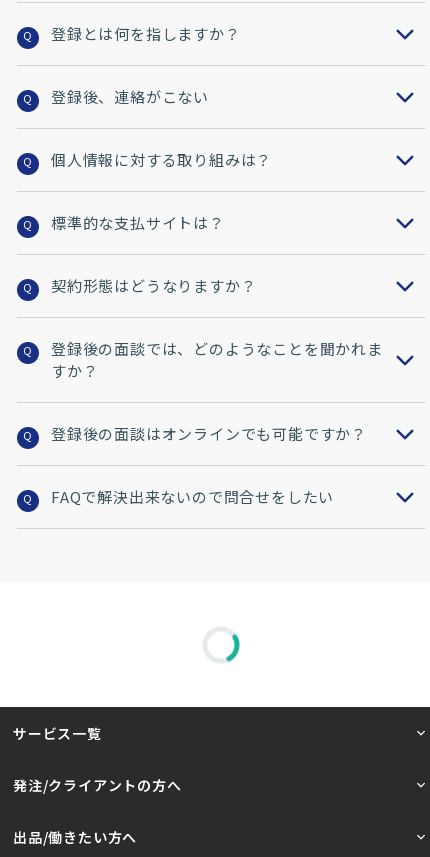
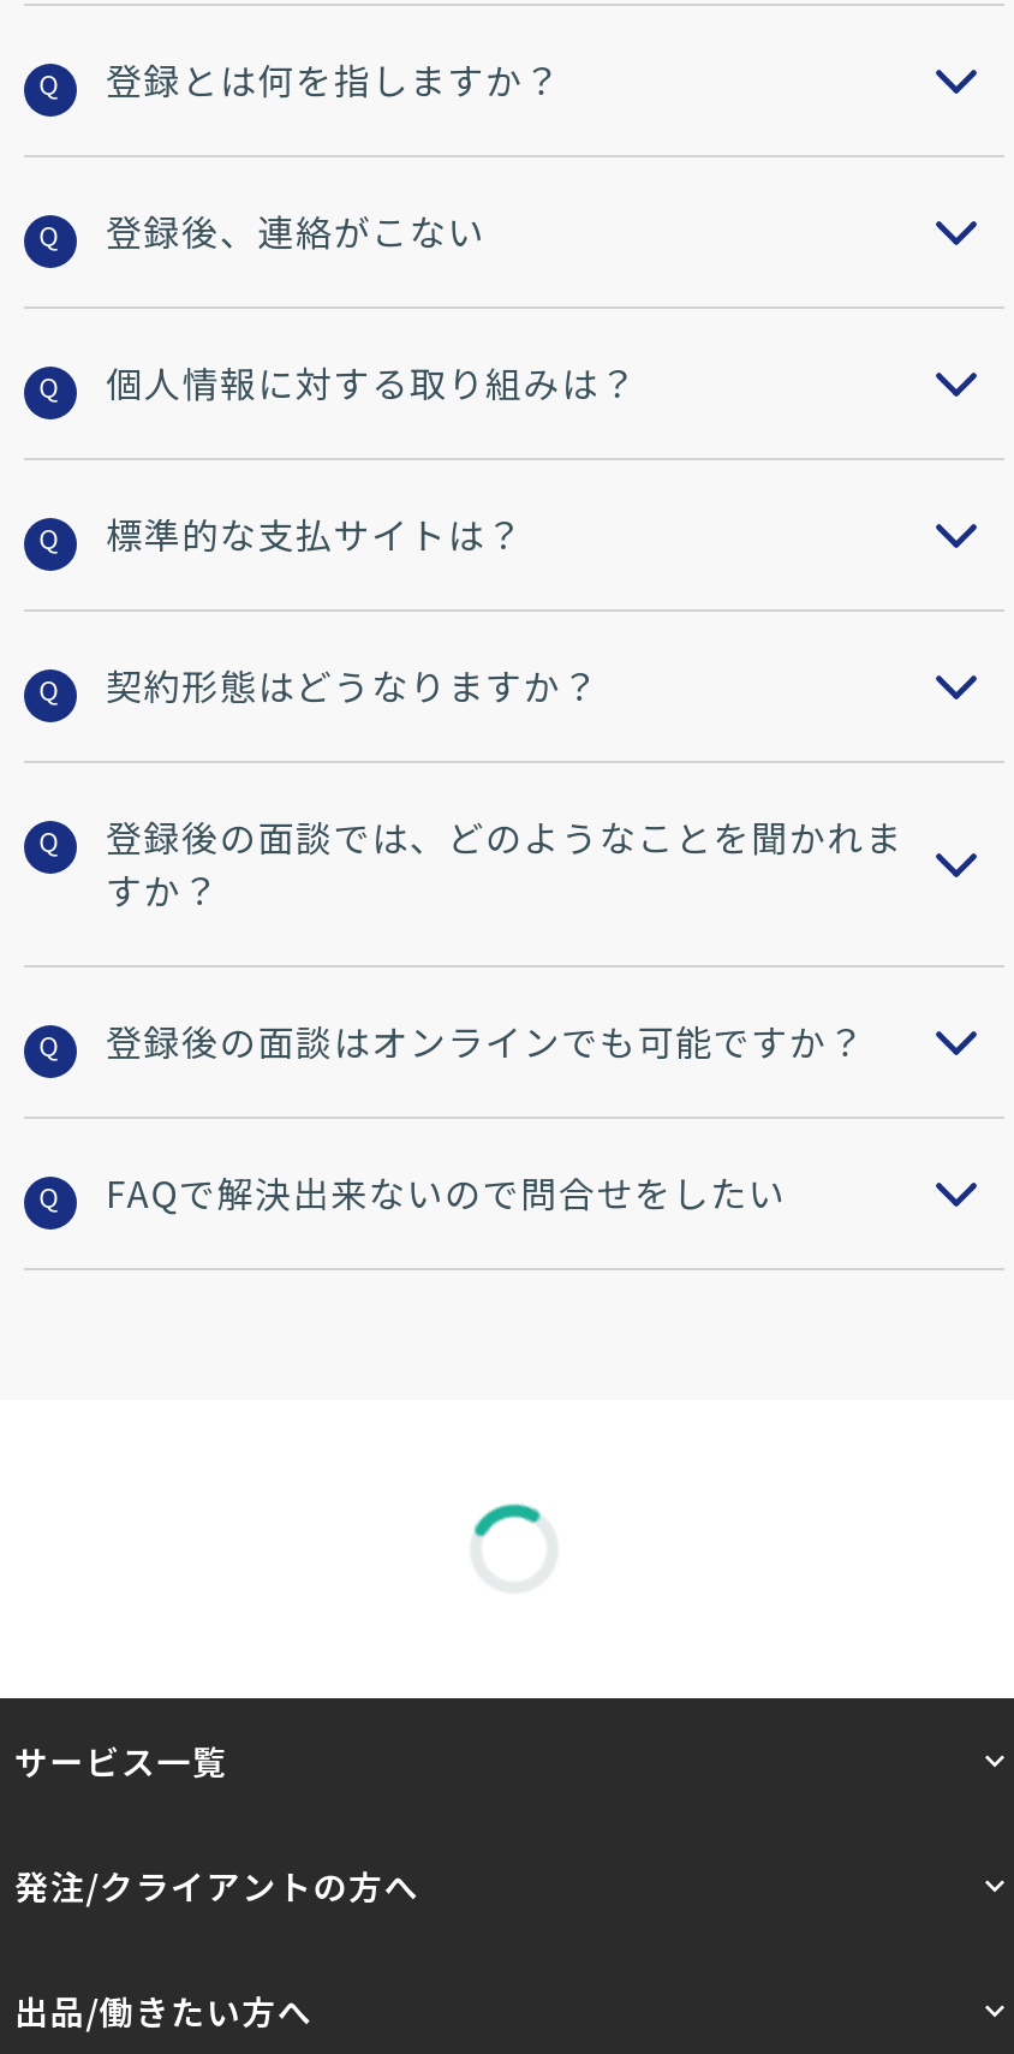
- [image]
+ [image]
